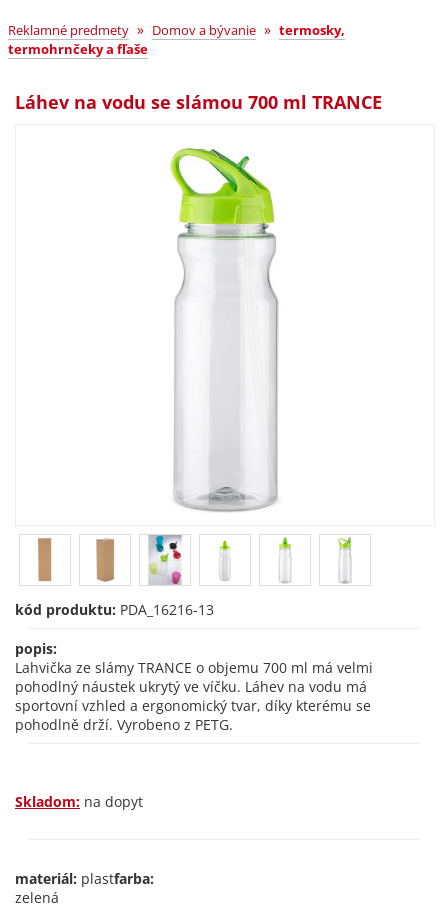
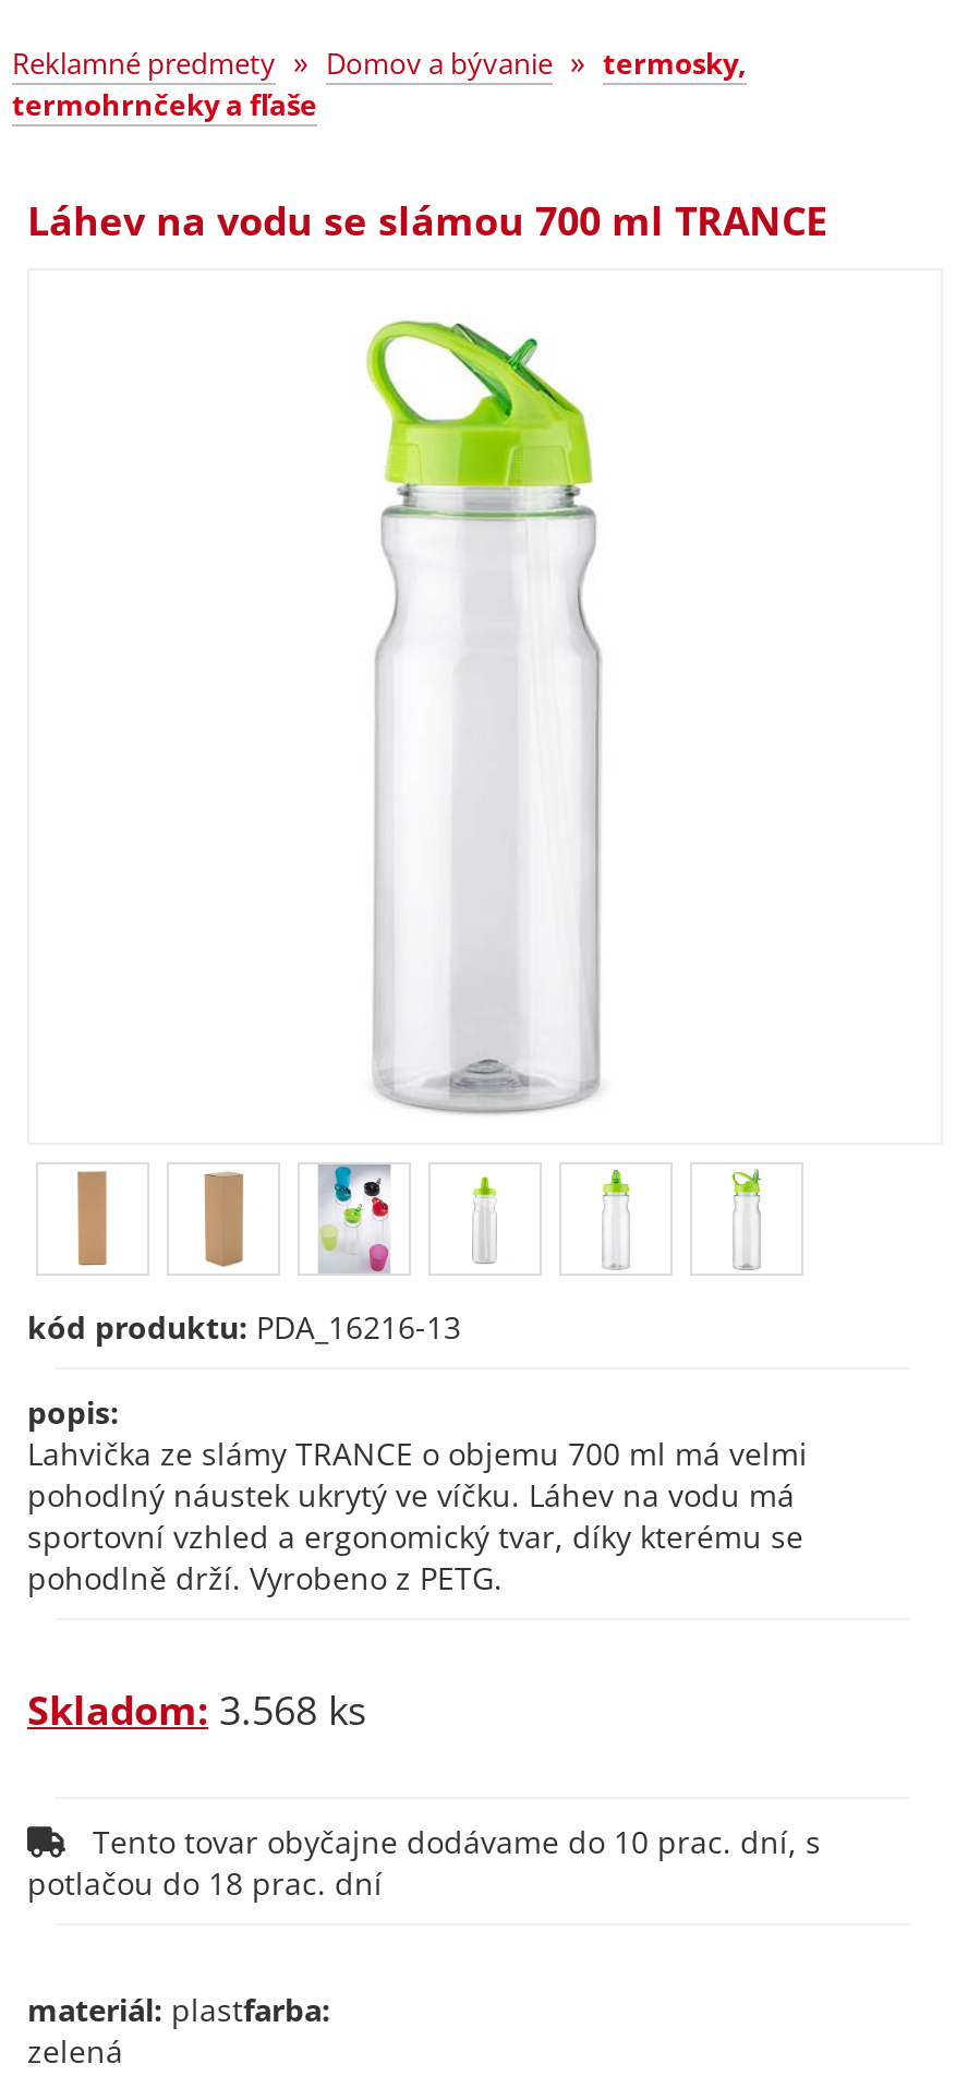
- Skladom: na dopyt
+ Skladom: 3.568 ks
+ Tento tovar obyčajne dodávame do 10 prac. dní, s
+ potlačou do 18 prac. dní
